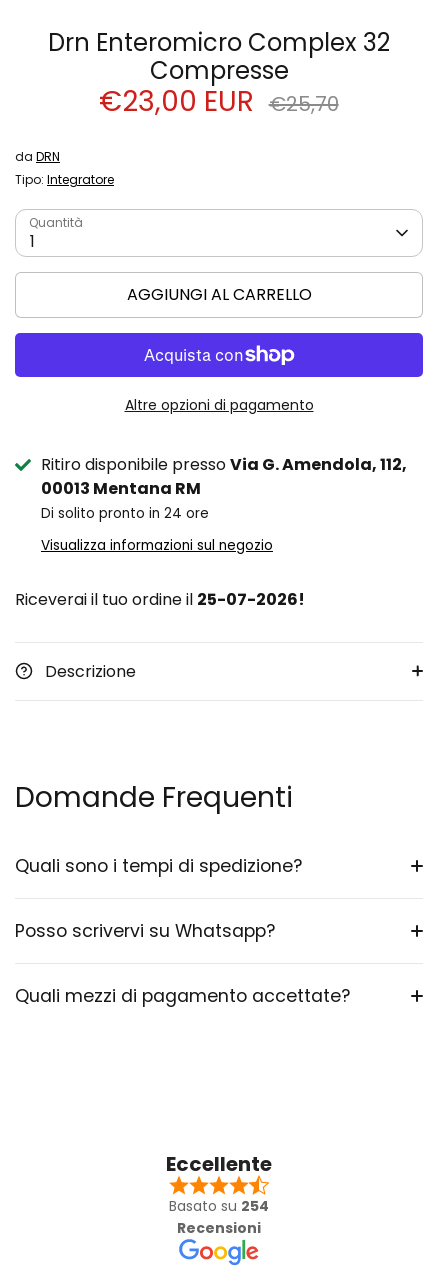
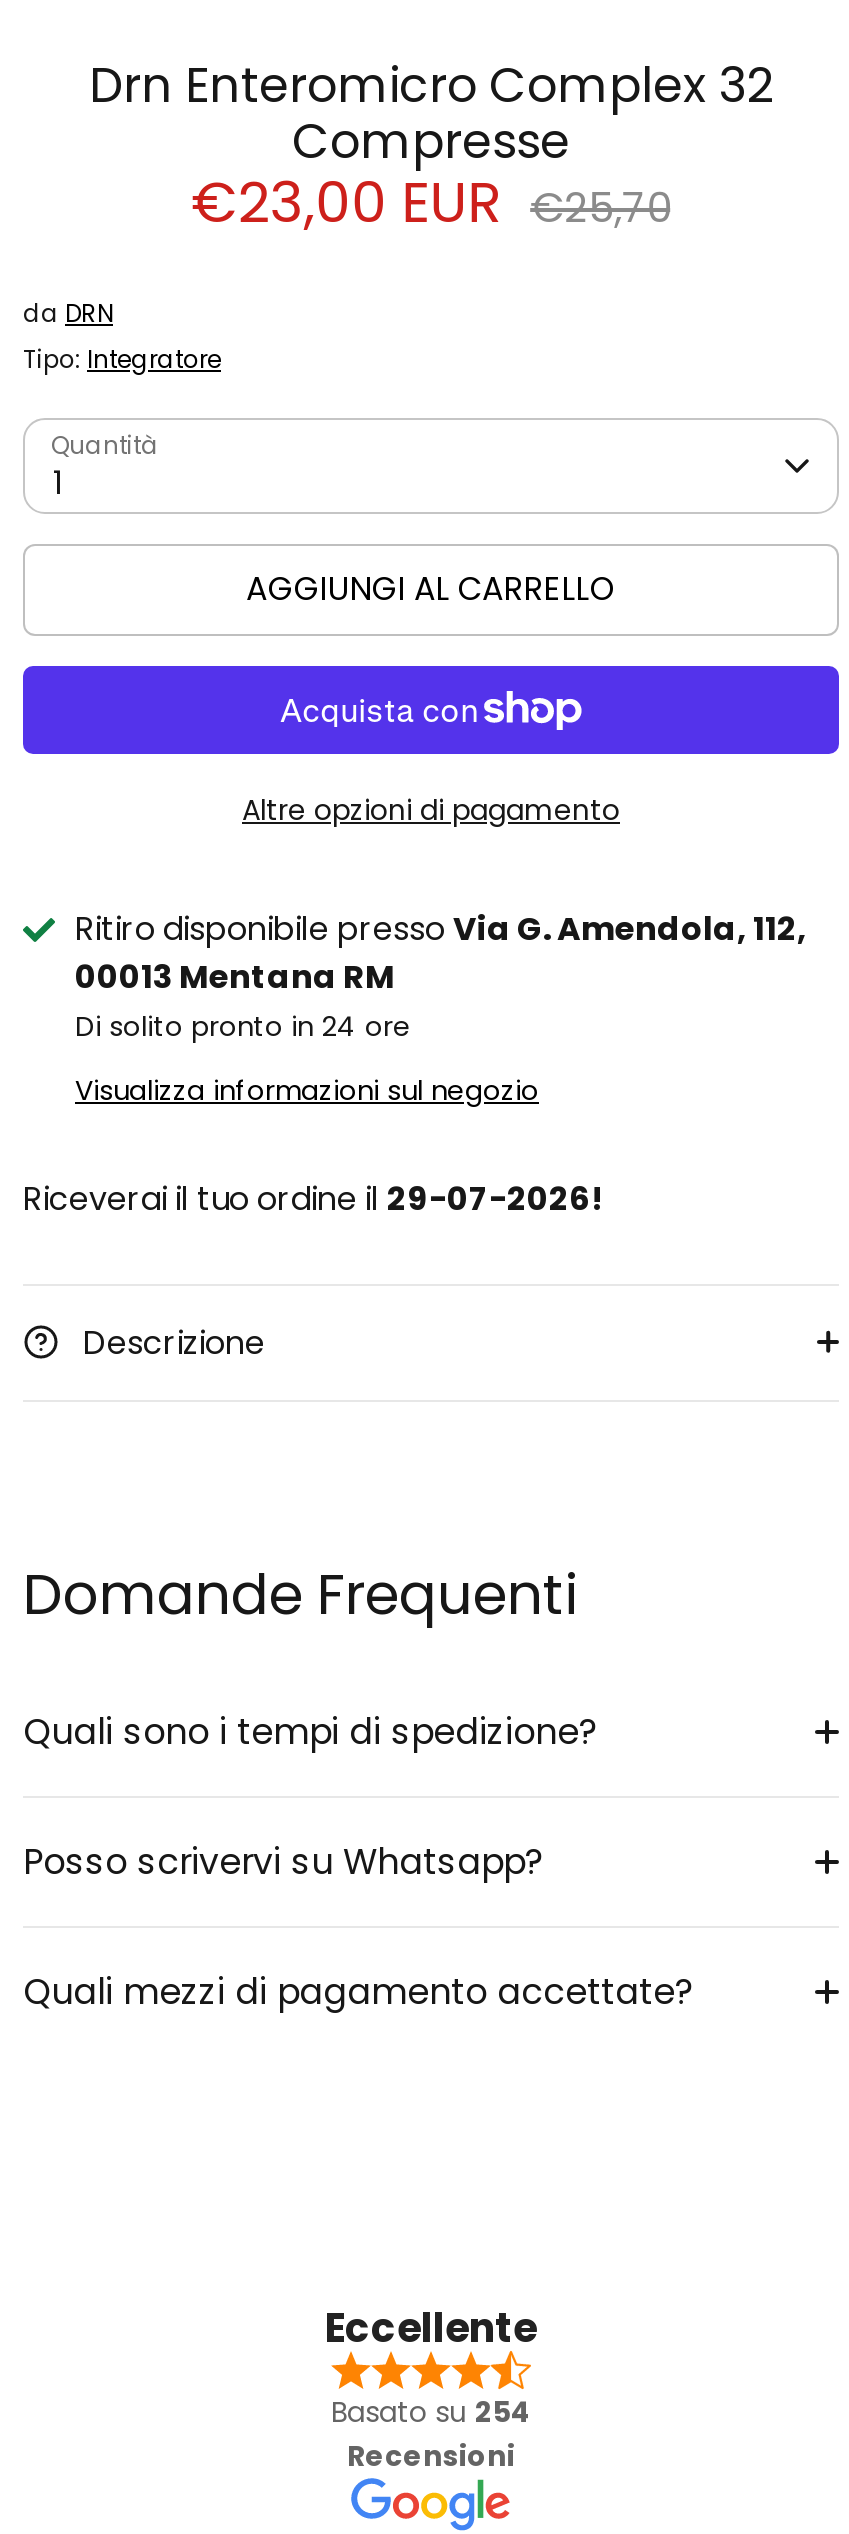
- Riceverai il tuo ordine il 25-07-2026!
+ Riceverai il tuo ordine il 29-07-2026!
